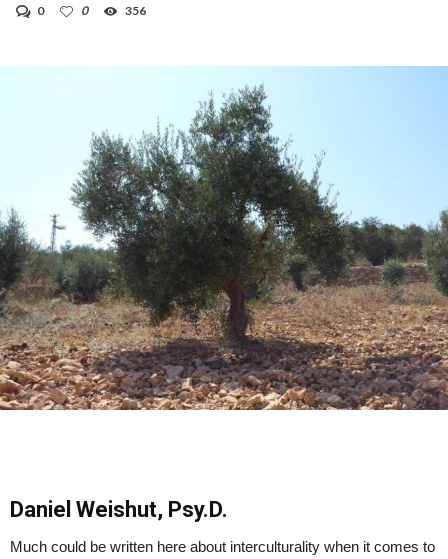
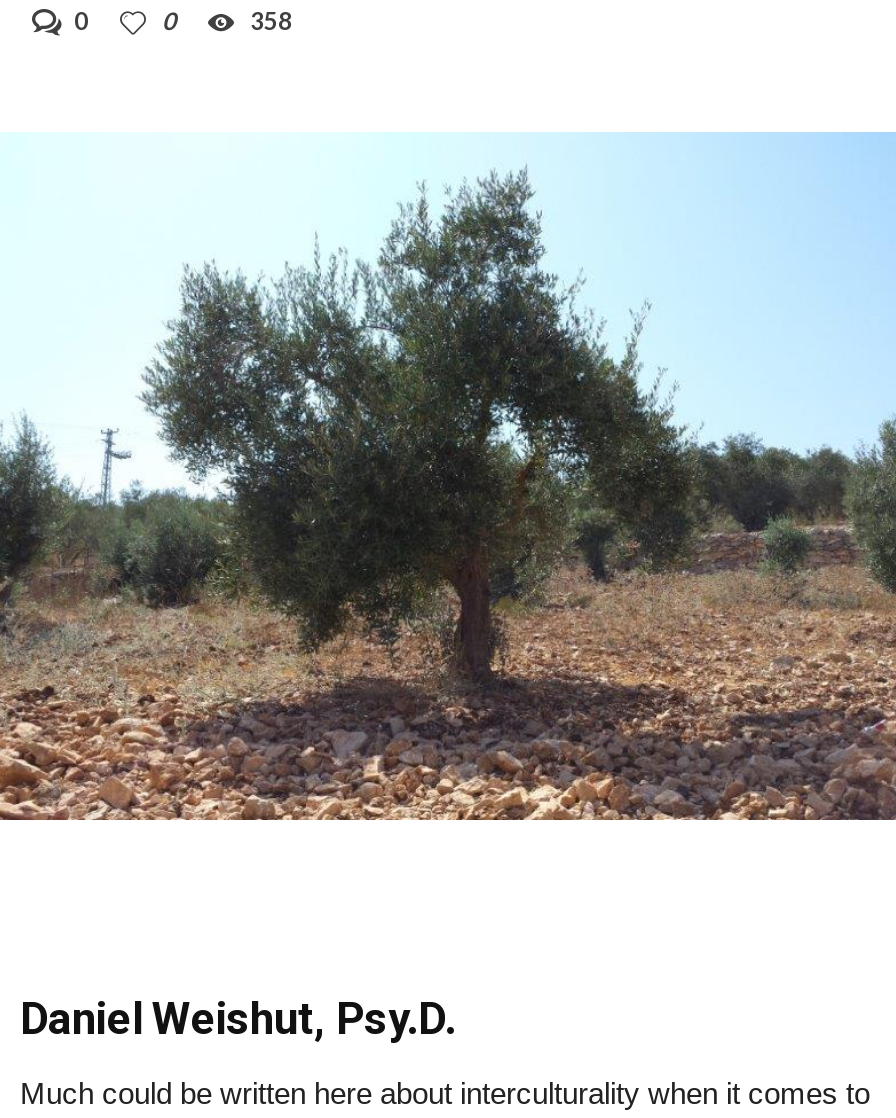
- 356
+ 358
